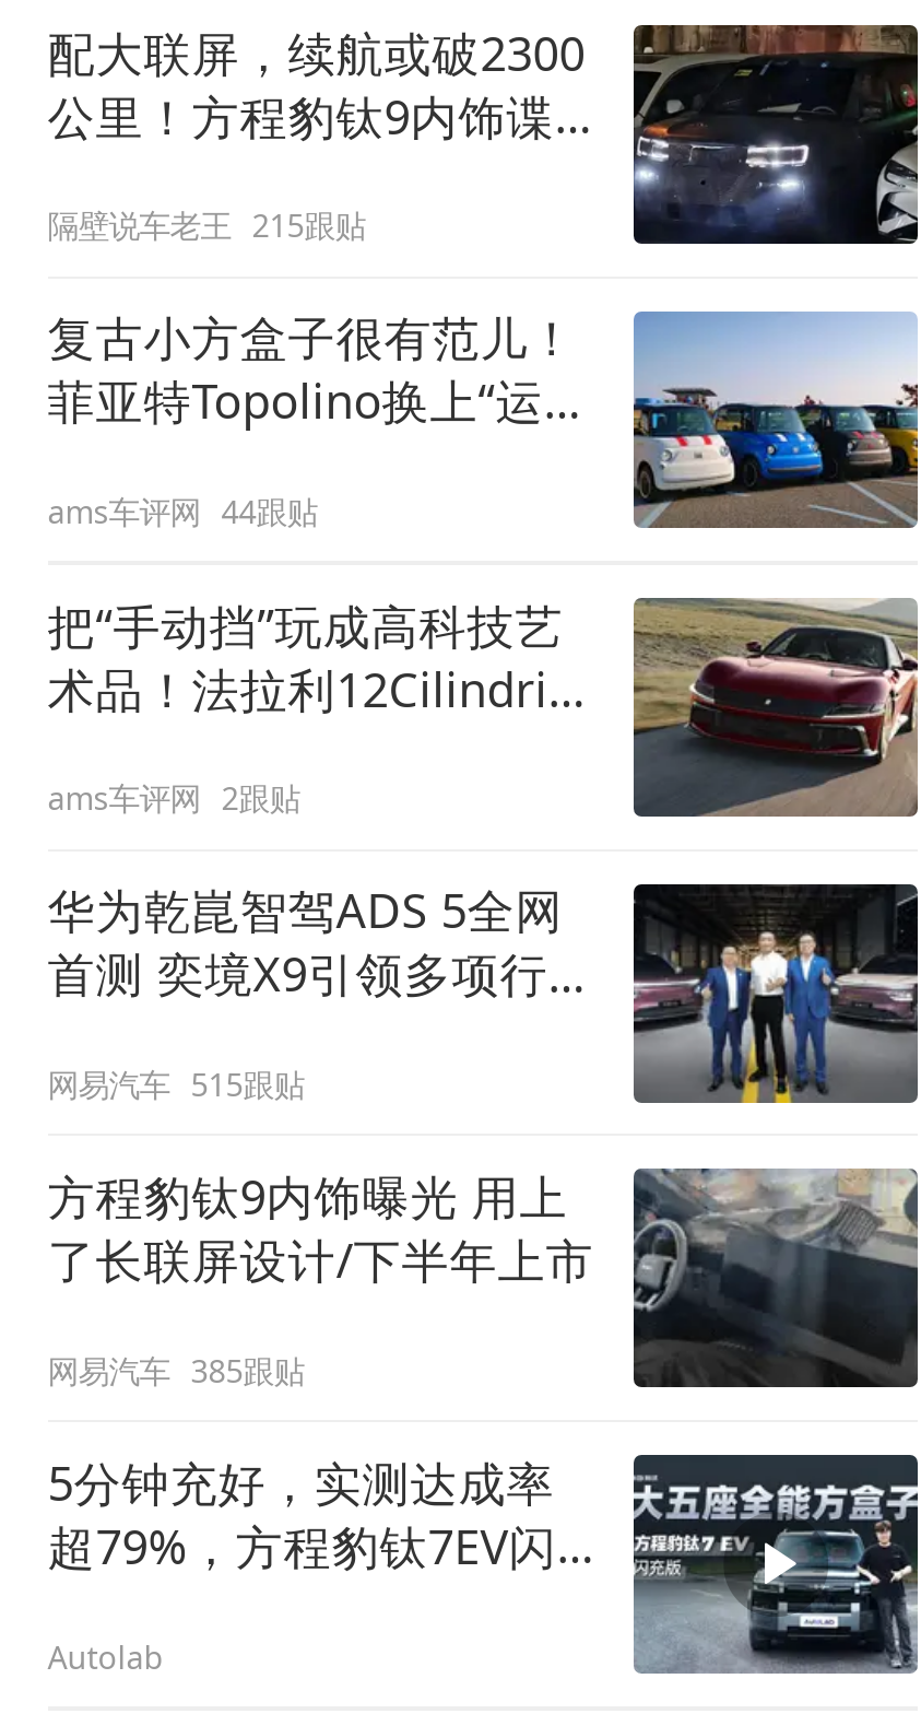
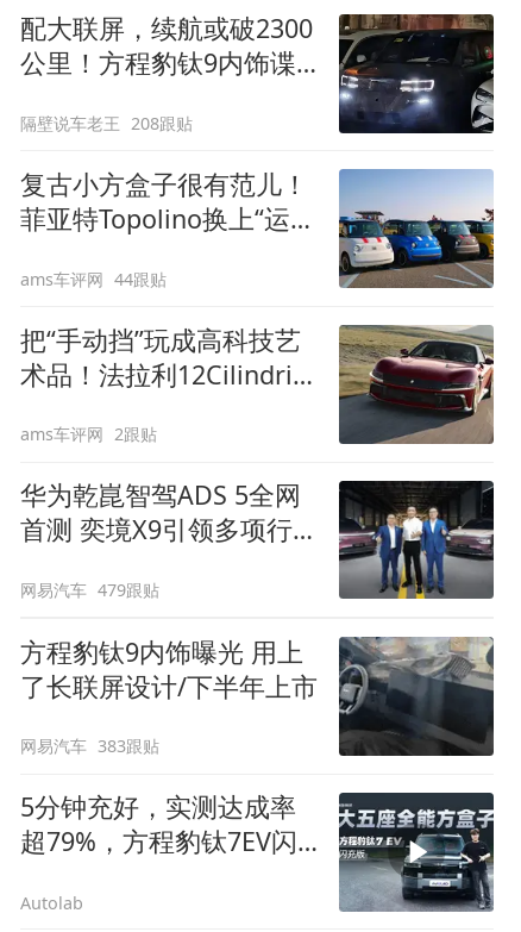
- 隔壁说车老王 215跟贴
+ 隔壁说车老王 208跟贴

- 网易汽车 515跟贴
+ 网易汽车 479跟贴

- 网易汽车 385跟贴
+ 网易汽车 383跟贴
